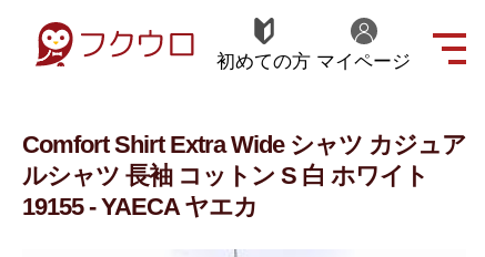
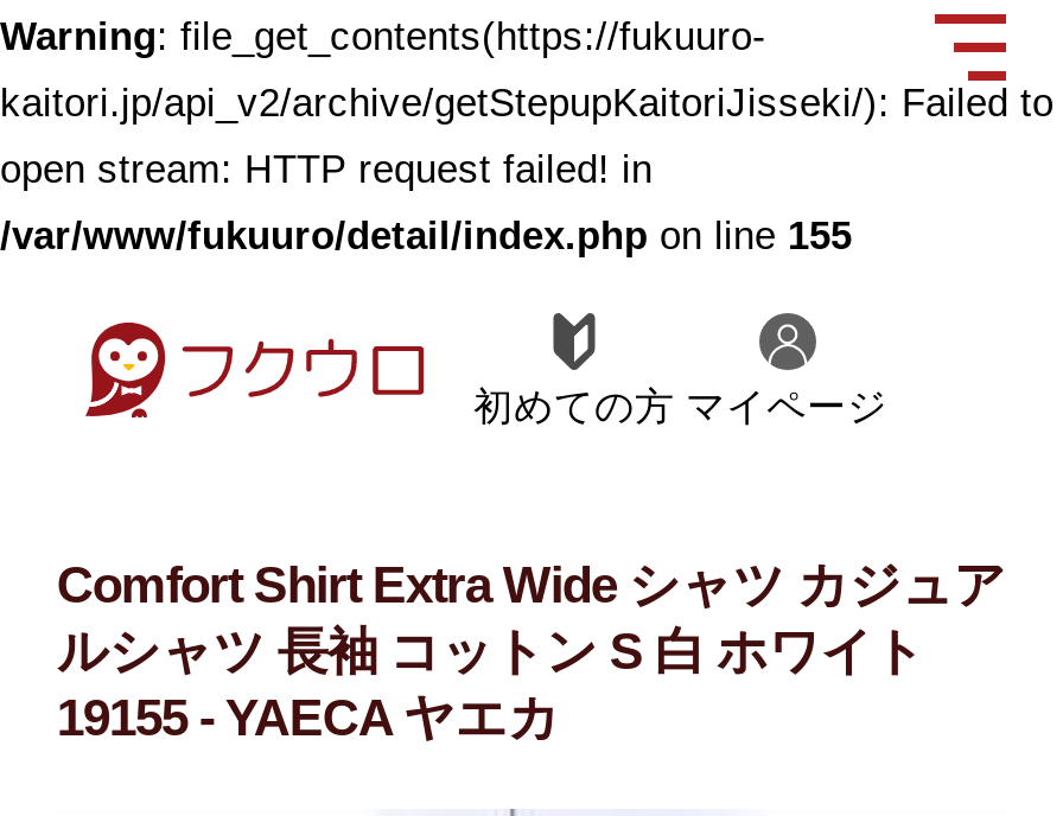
+ Warning: file_get_contents(https://fukuuro-
+ kaitori.jp/api_v2/archive/getStepupKaitoriJisseki/): Failed to
+ open stream: HTTP request failed! in
+ /var/www/fukuuro/detail/index.php on line 155
